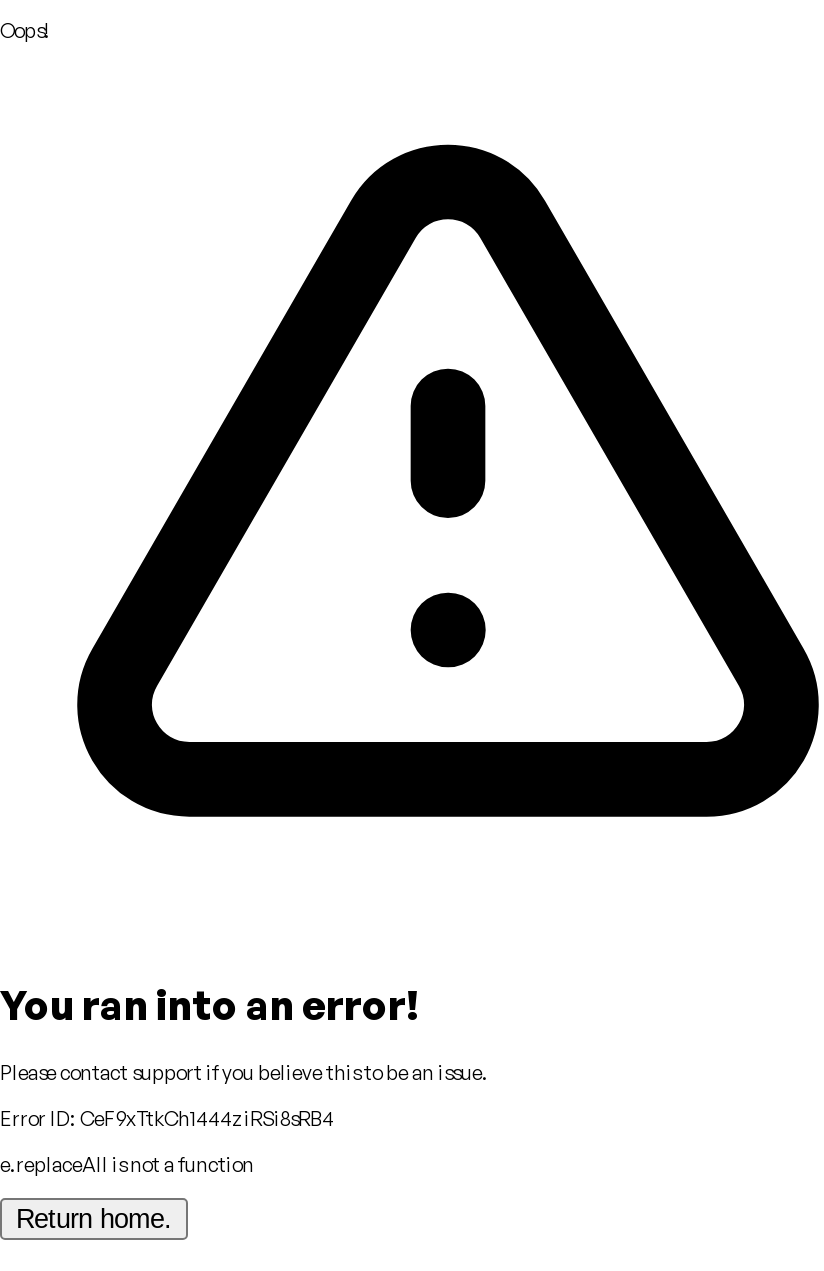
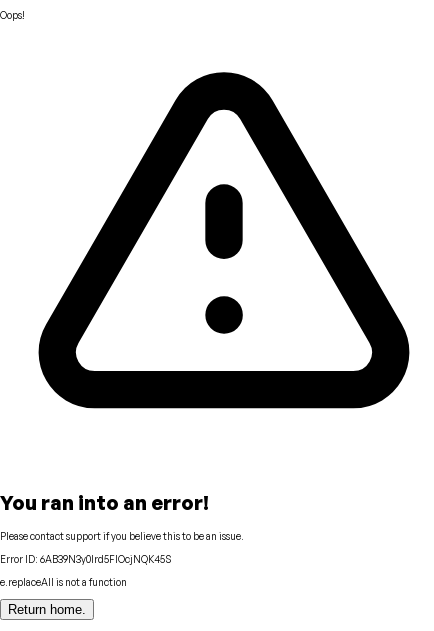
- Error ID: CeF9xTtkCh1444ziRSi8sRB4
+ Error ID: 6AB39N3y0Ird5FIOcjNQK45S
